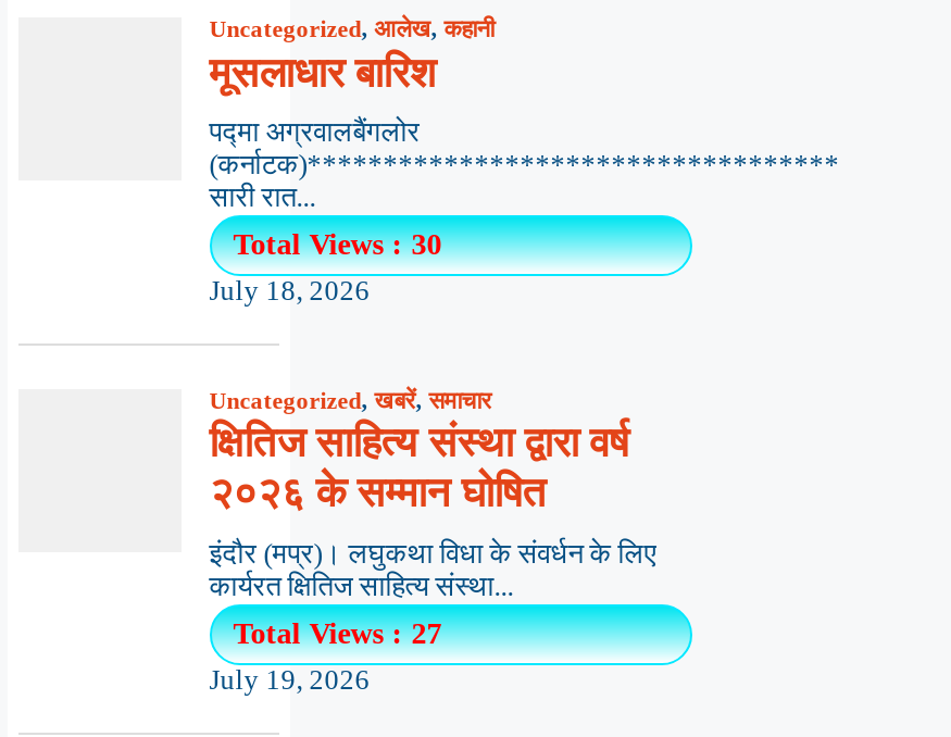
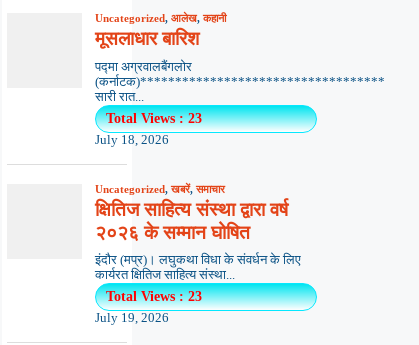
- Total Views : 30
+ Total Views : 23

- Total Views : 27
+ Total Views : 23
